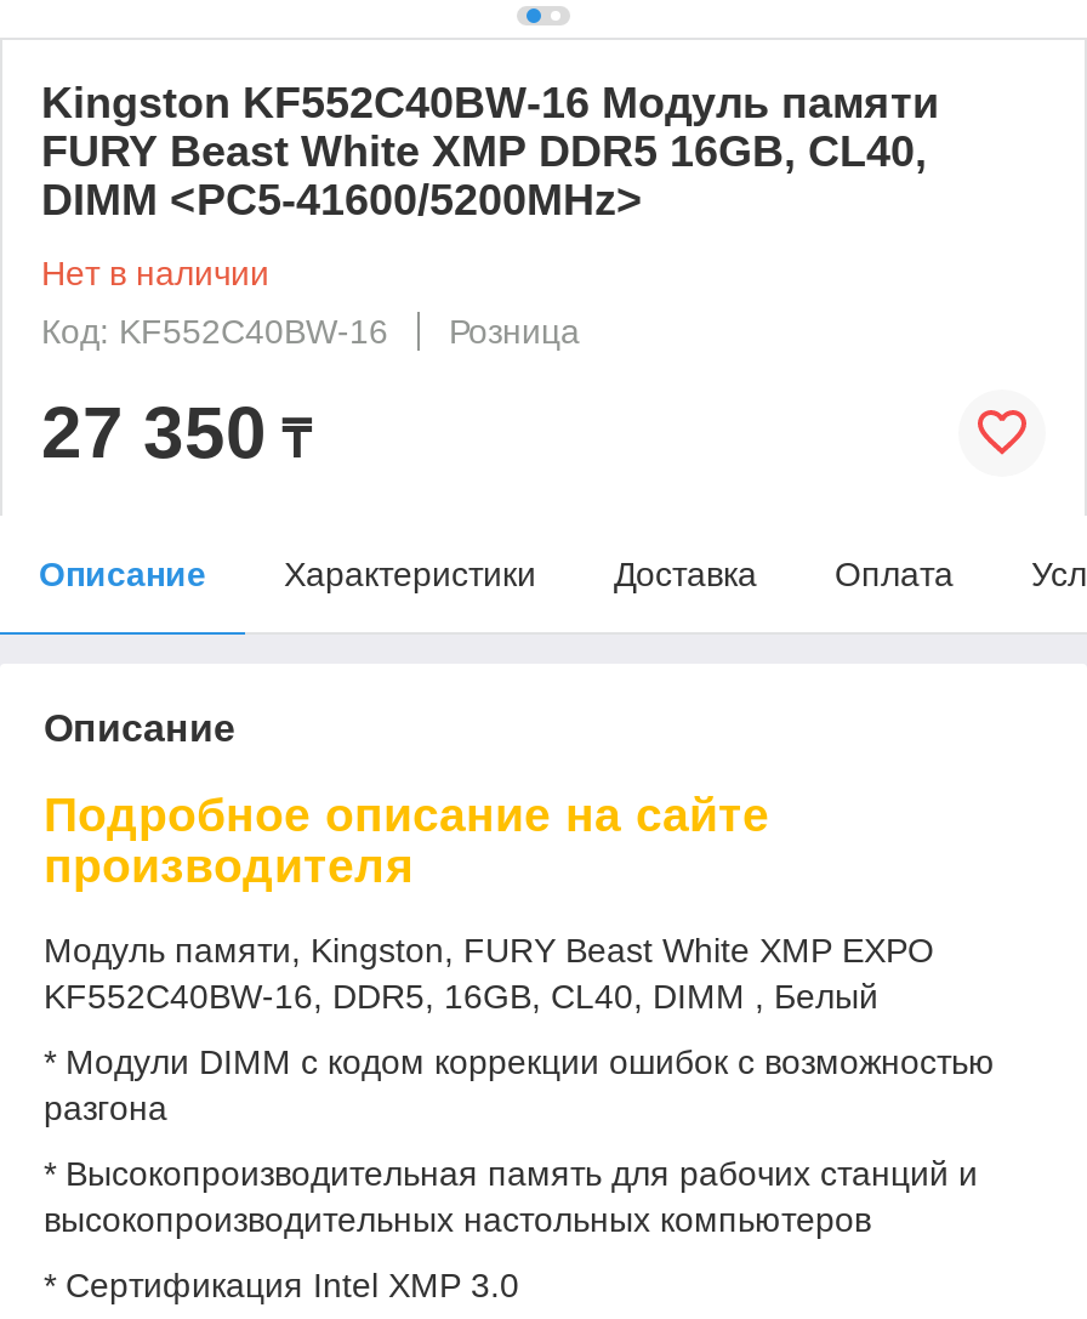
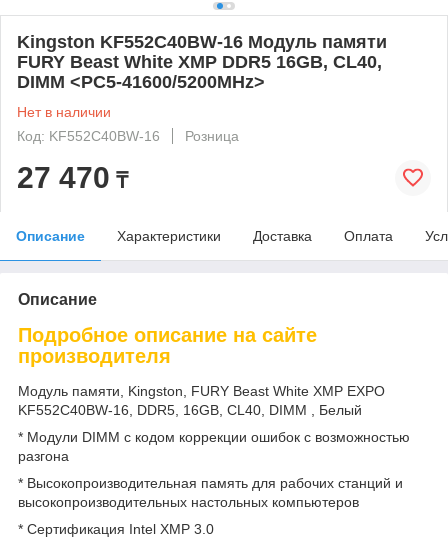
- 27 350 ₸
+ 27 470 ₸
